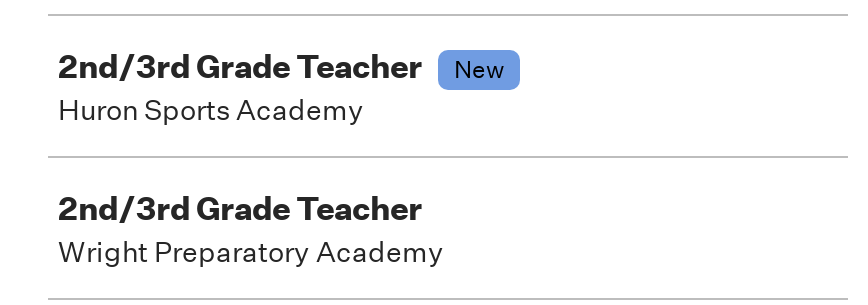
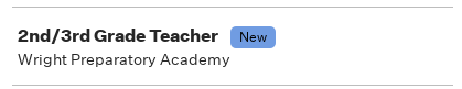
- Huron Sports Academy
- 2nd/3rd Grade Teacher
